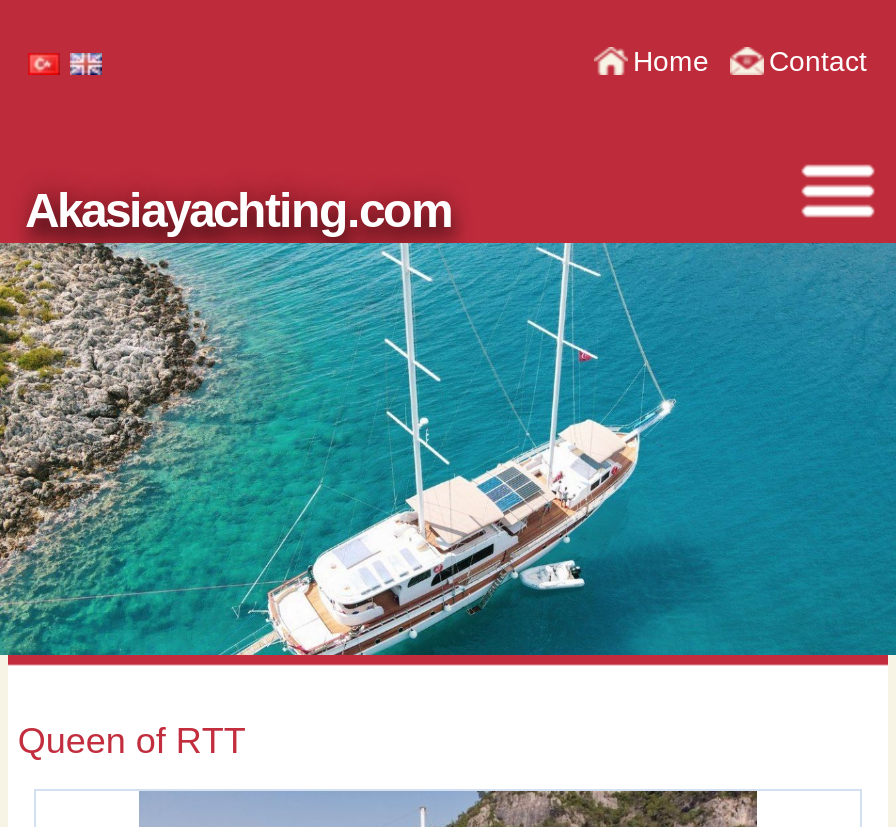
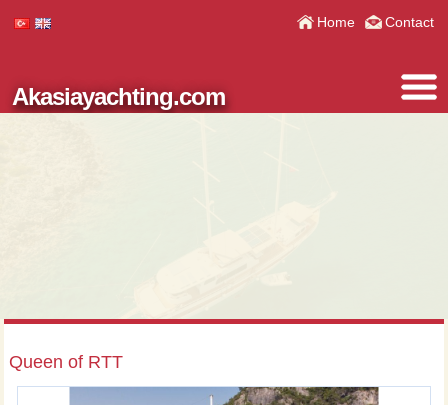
- [image]
